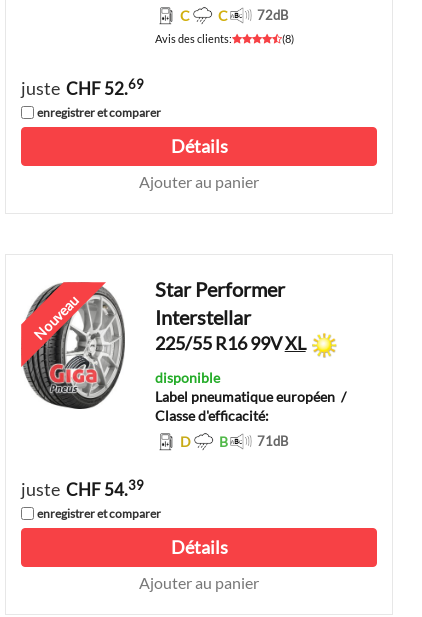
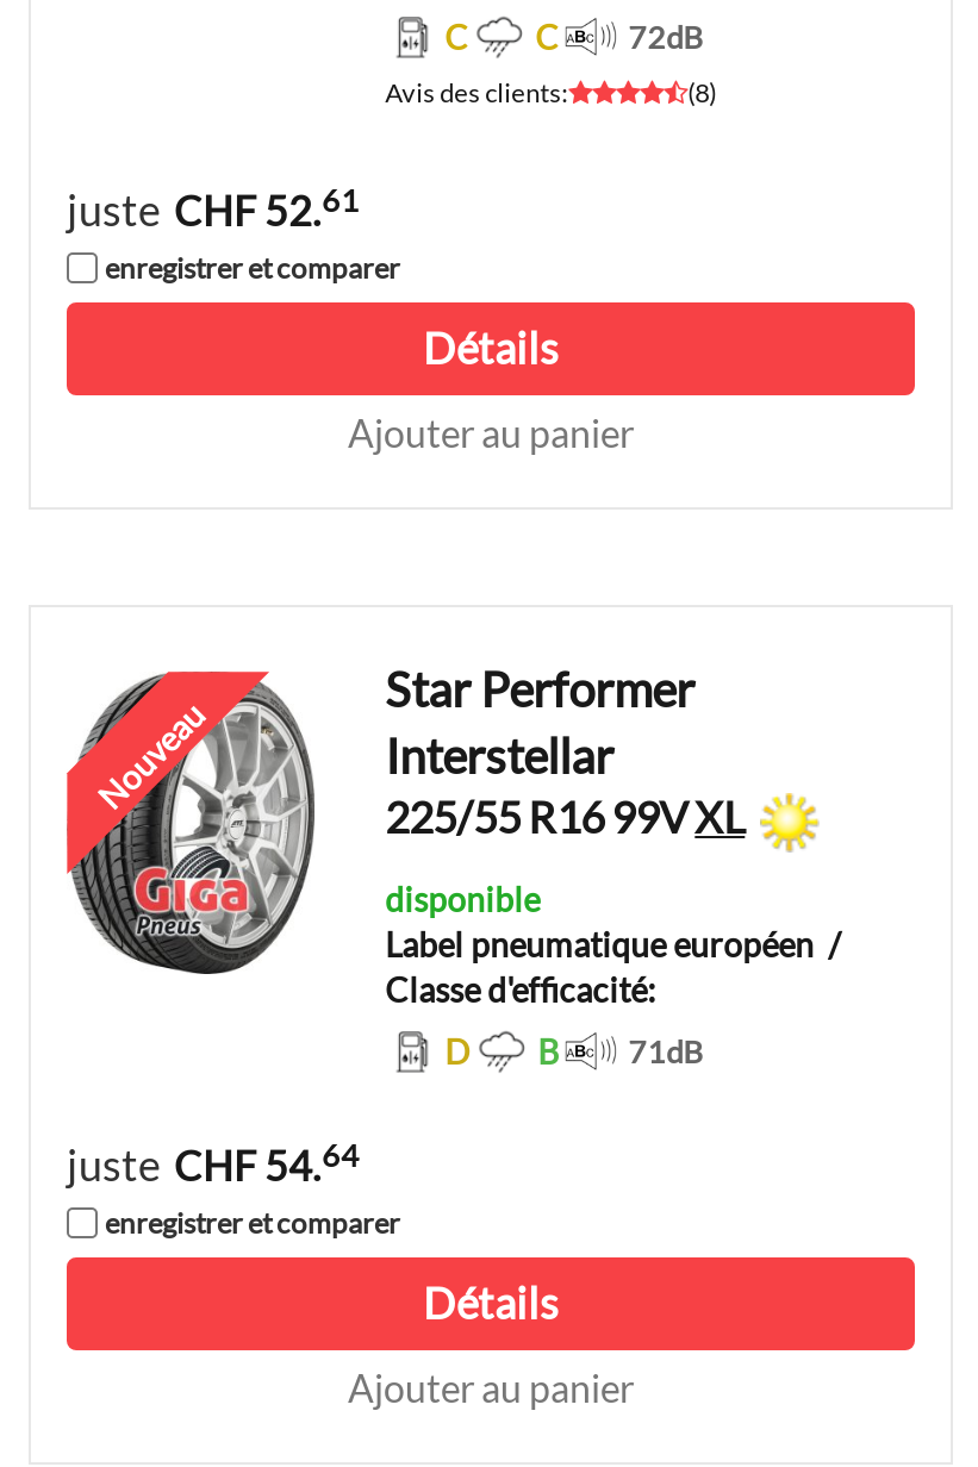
- juste CHF 52.69
+ juste CHF 52.61

- juste CHF 54.39
+ juste CHF 54.64
